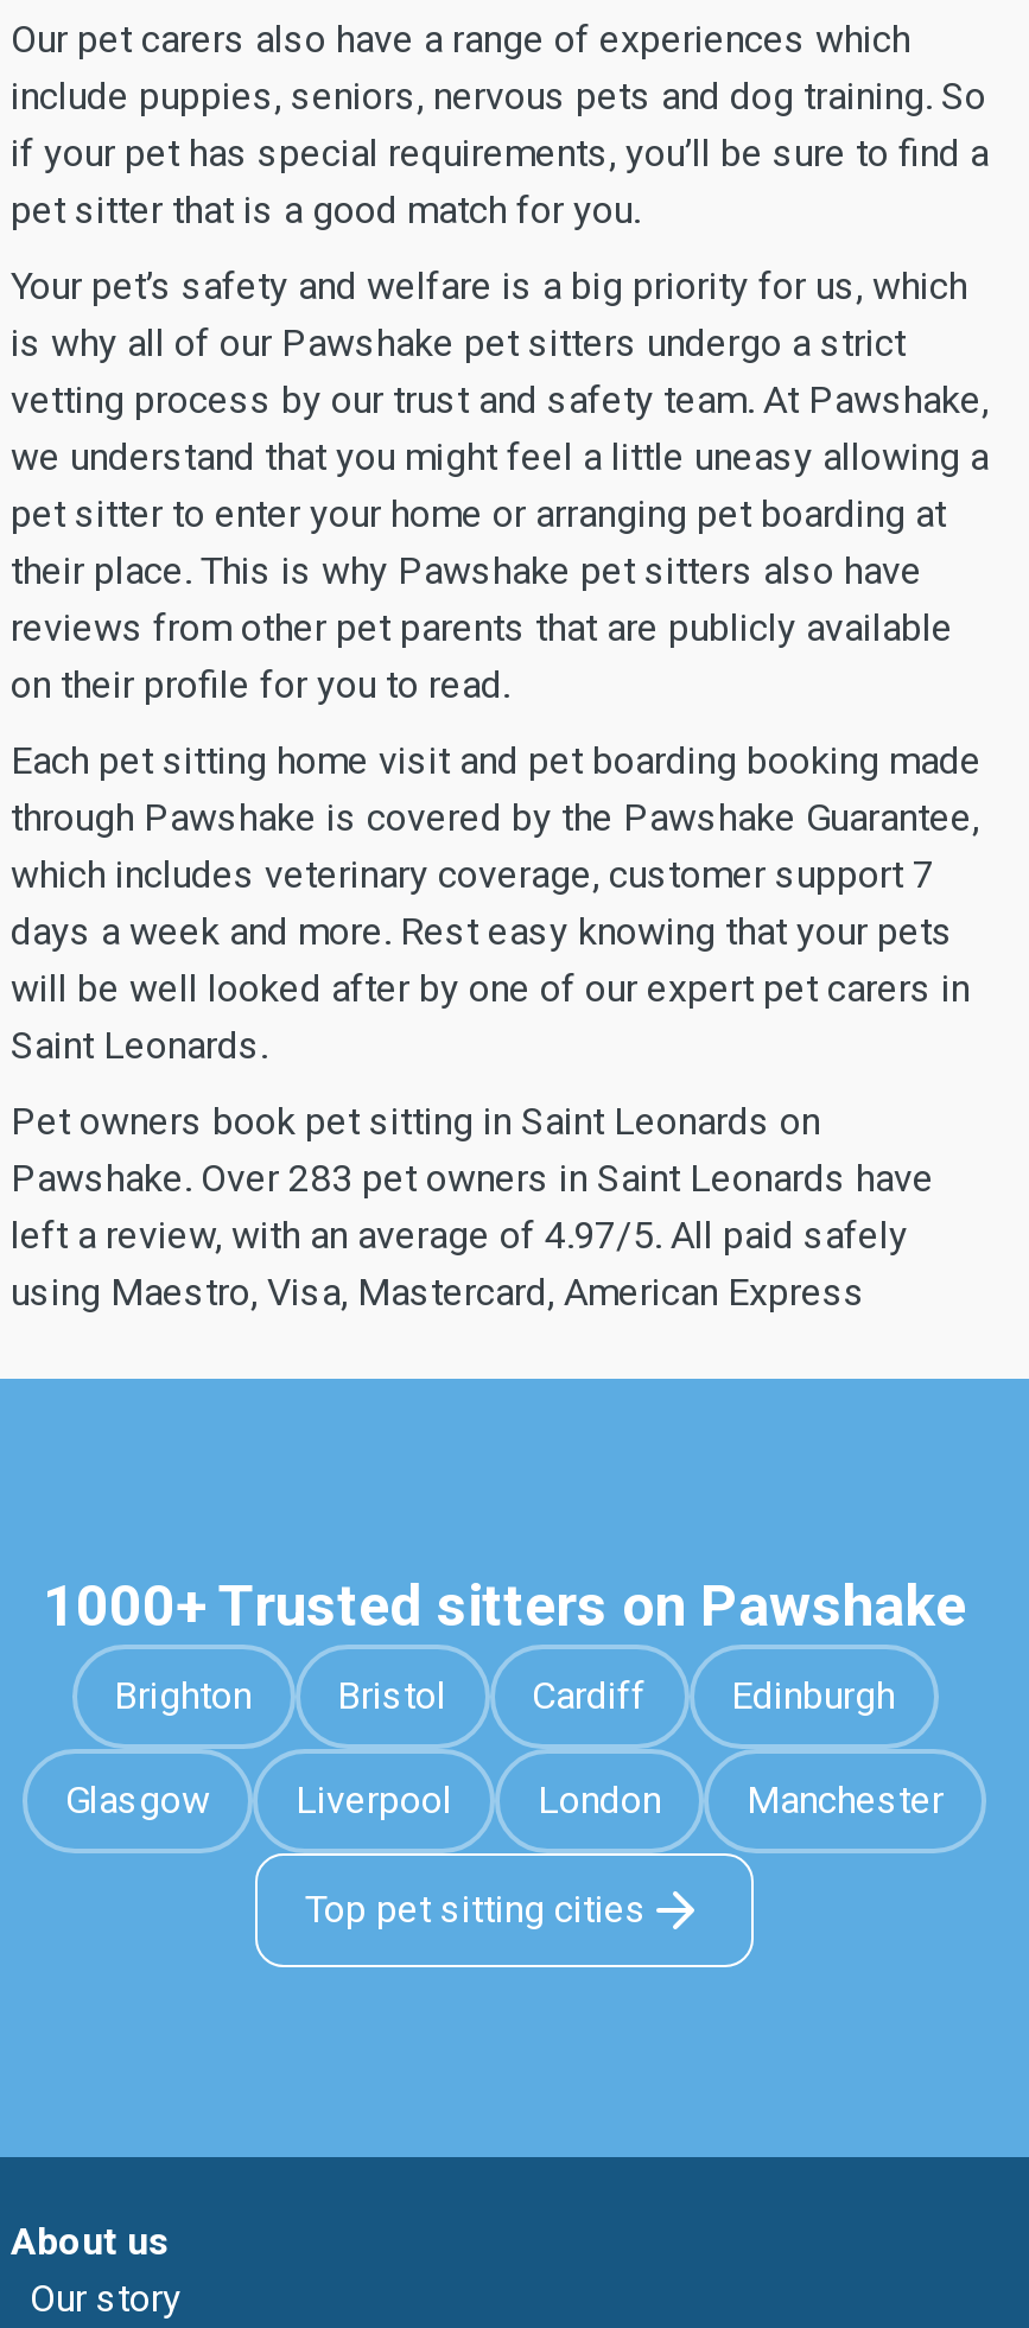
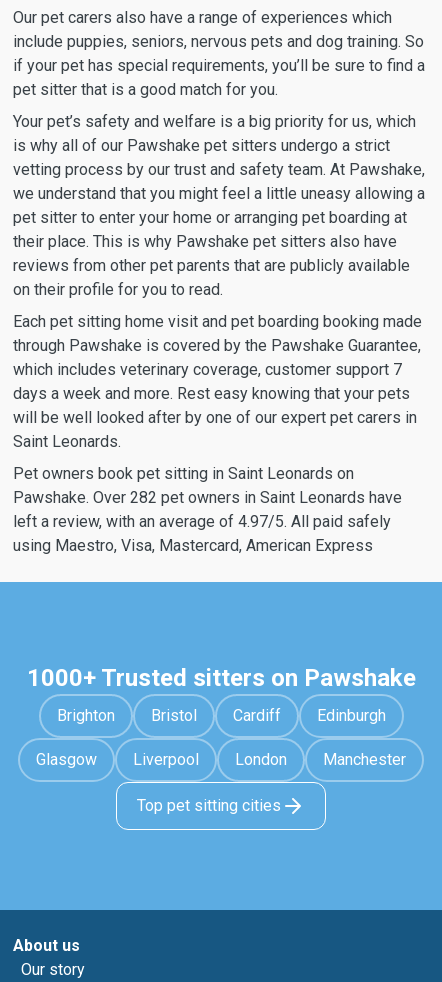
- Pawshake. Over 283 pet owners in Saint Leonards have
+ Pawshake. Over 282 pet owners in Saint Leonards have
